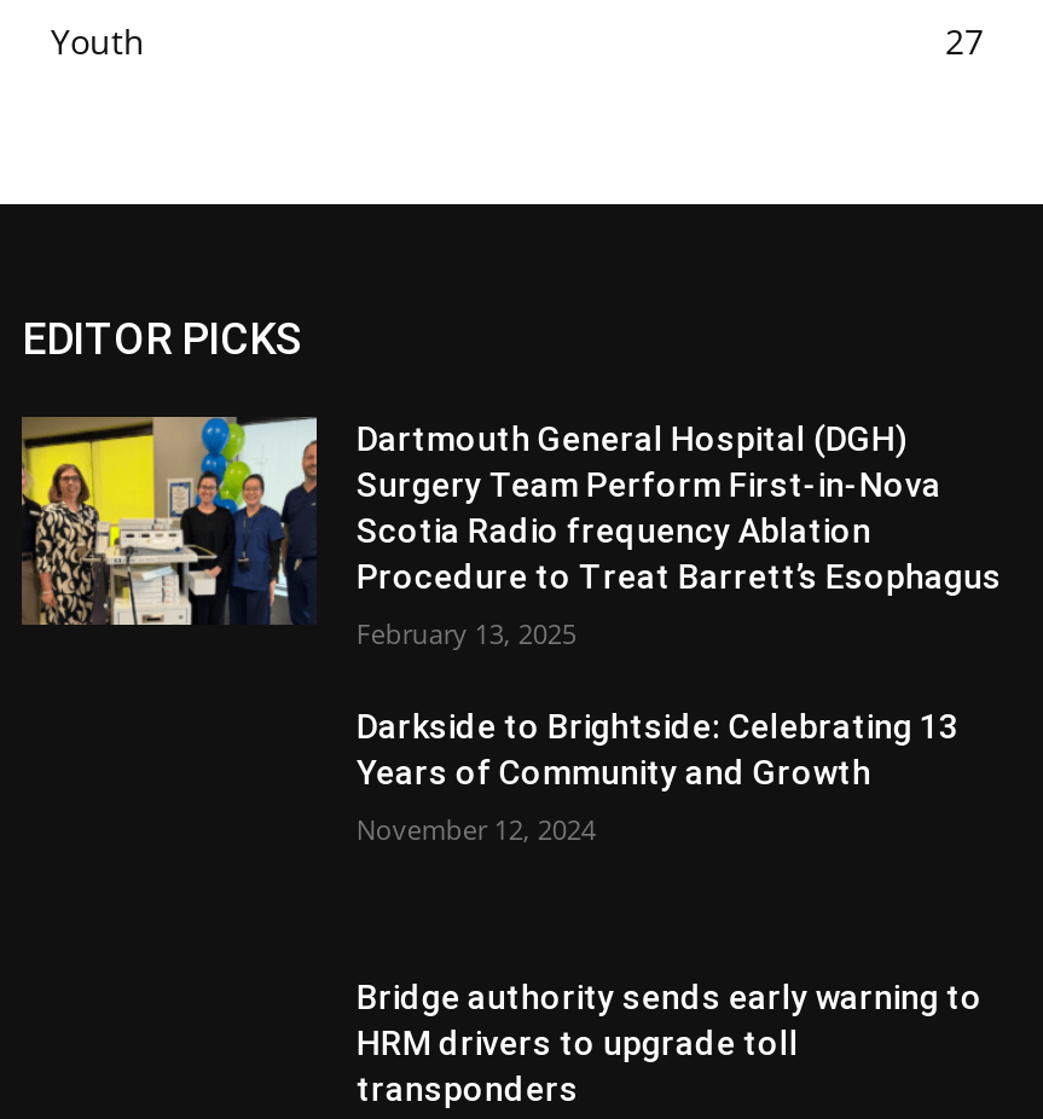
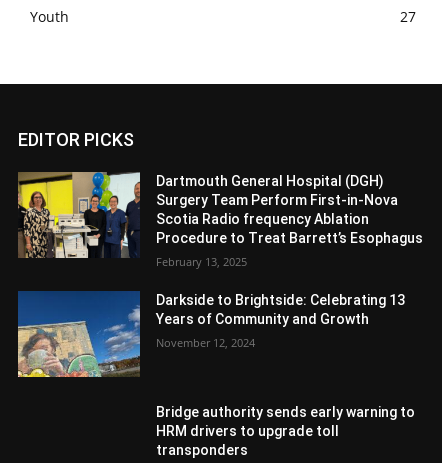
+ [image]
